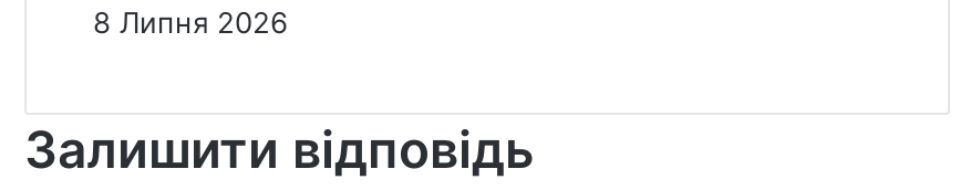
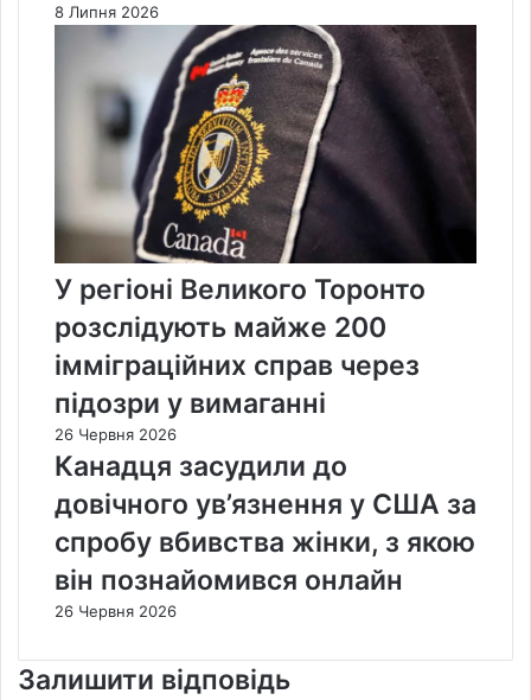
+ [image]
+ У регіоні Великого Торонто
+ розслідують майже 200
+ імміграційних справ через
+ підозри у вимаганні
+ 26 Червня 2026
+ Канадця засудили до
+ довічного ув’язнення у США за
+ спробу вбивства жінки, з якою
+ він познайомився онлайн
+ 26 Червня 2026
